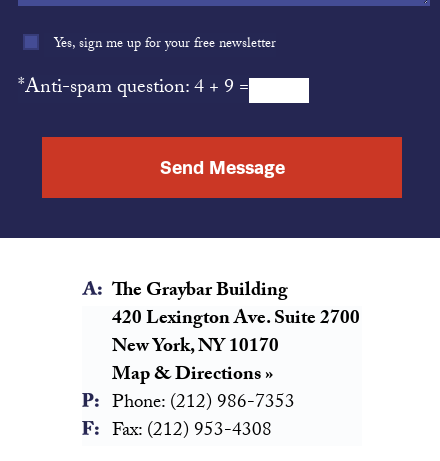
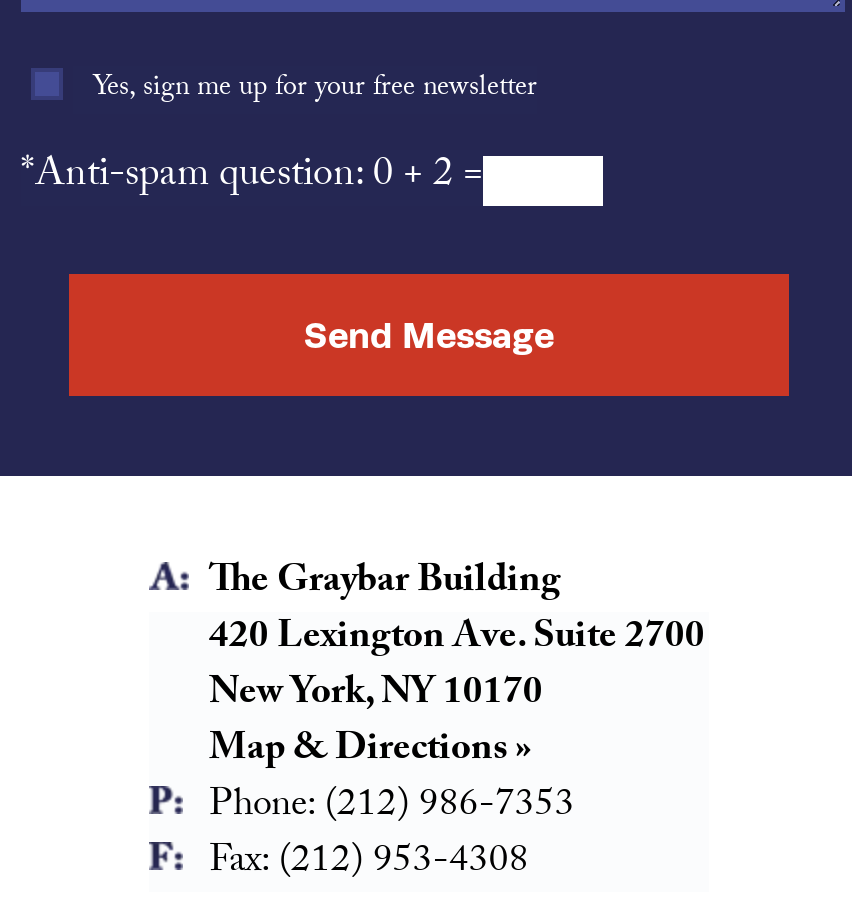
- *Anti-spam question: 4 + 9 =
+ *Anti-spam question: 0 + 2 =
